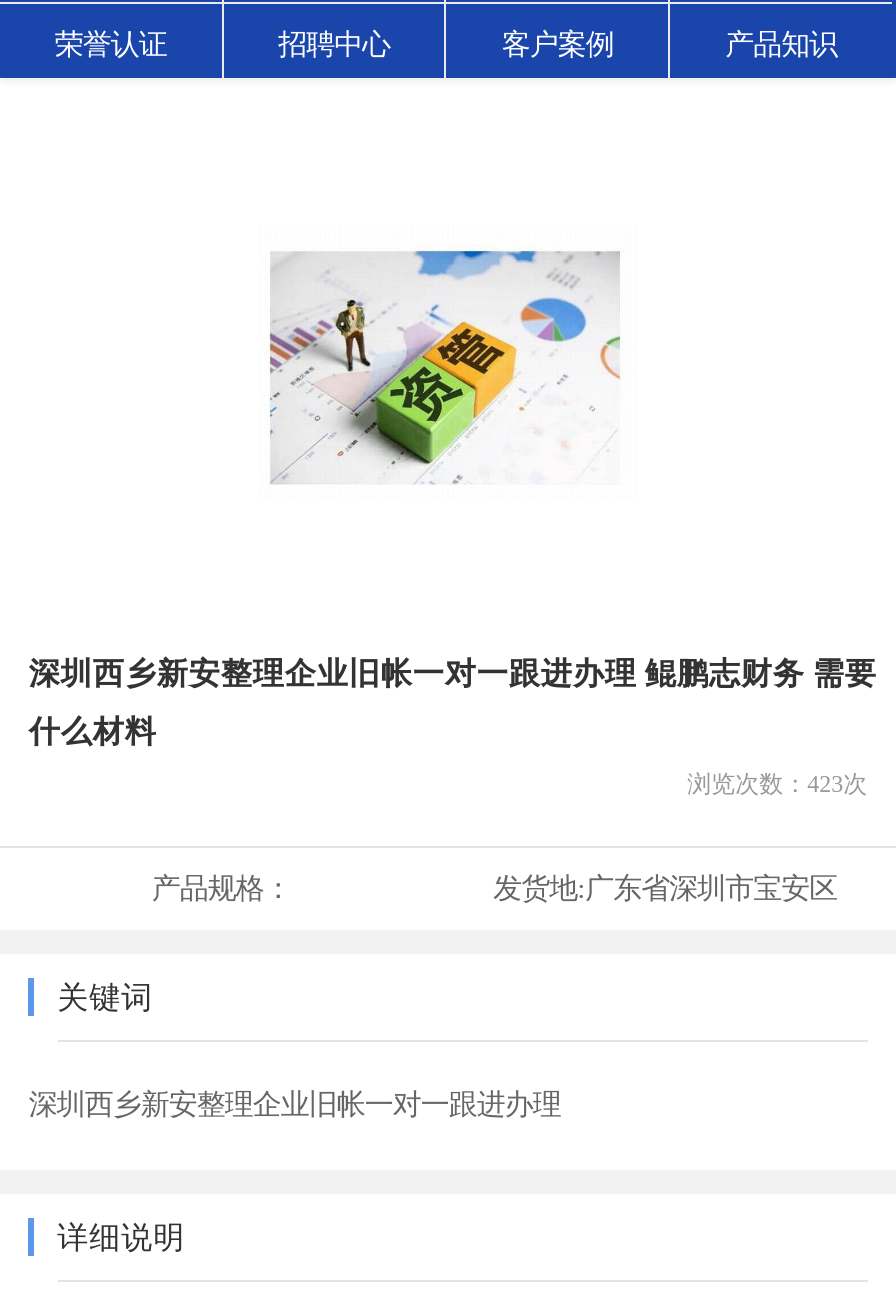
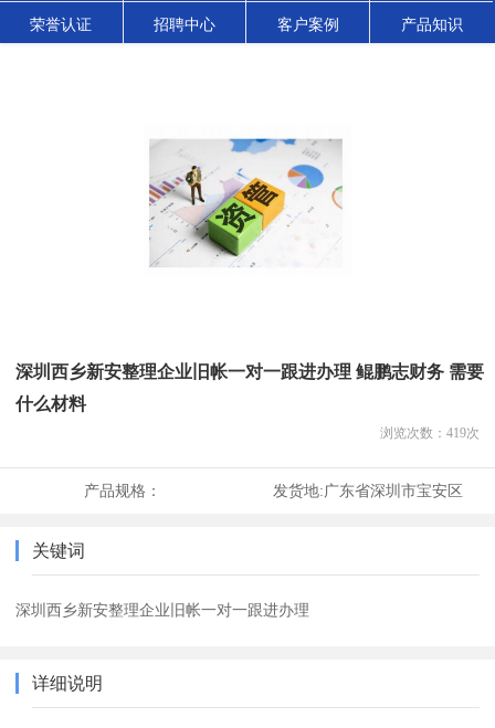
- 浏览次数：423次
+ 浏览次数：419次
